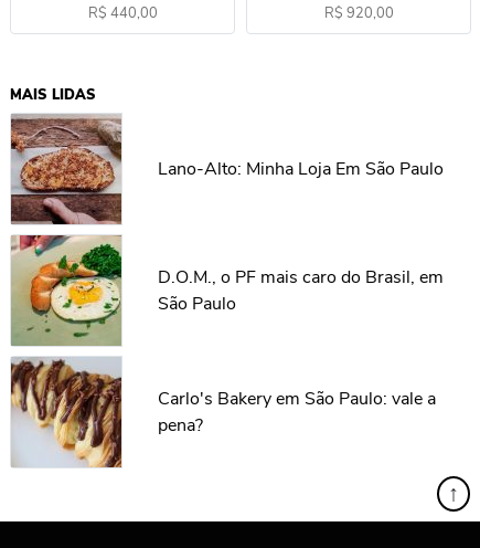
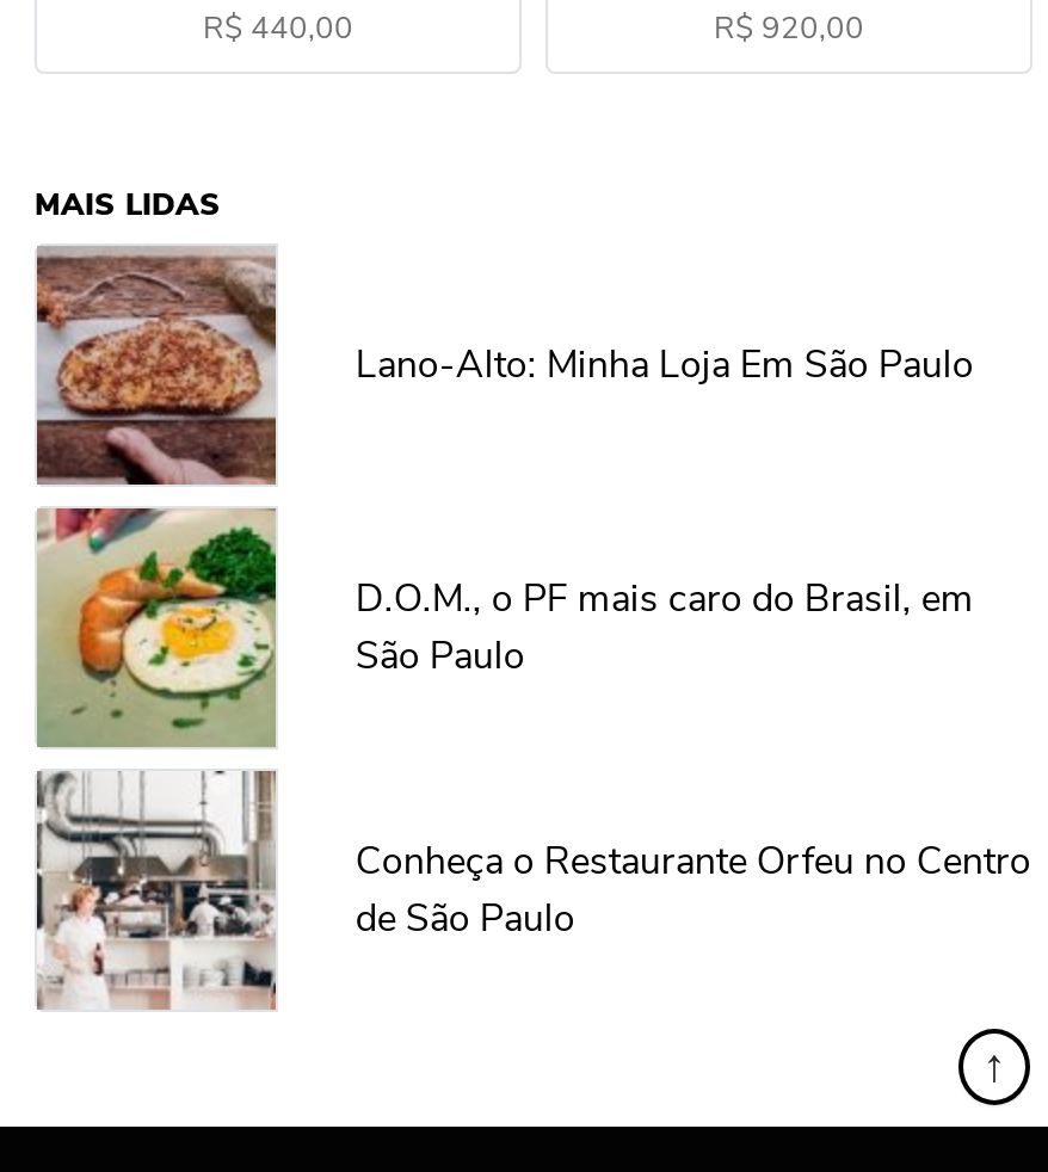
- [image]
- Carlo's Bakery em São Paulo: vale a
- pena?
+ [image]
+ Conheça o Restaurante Orfeu no Centro
+ de São Paulo
